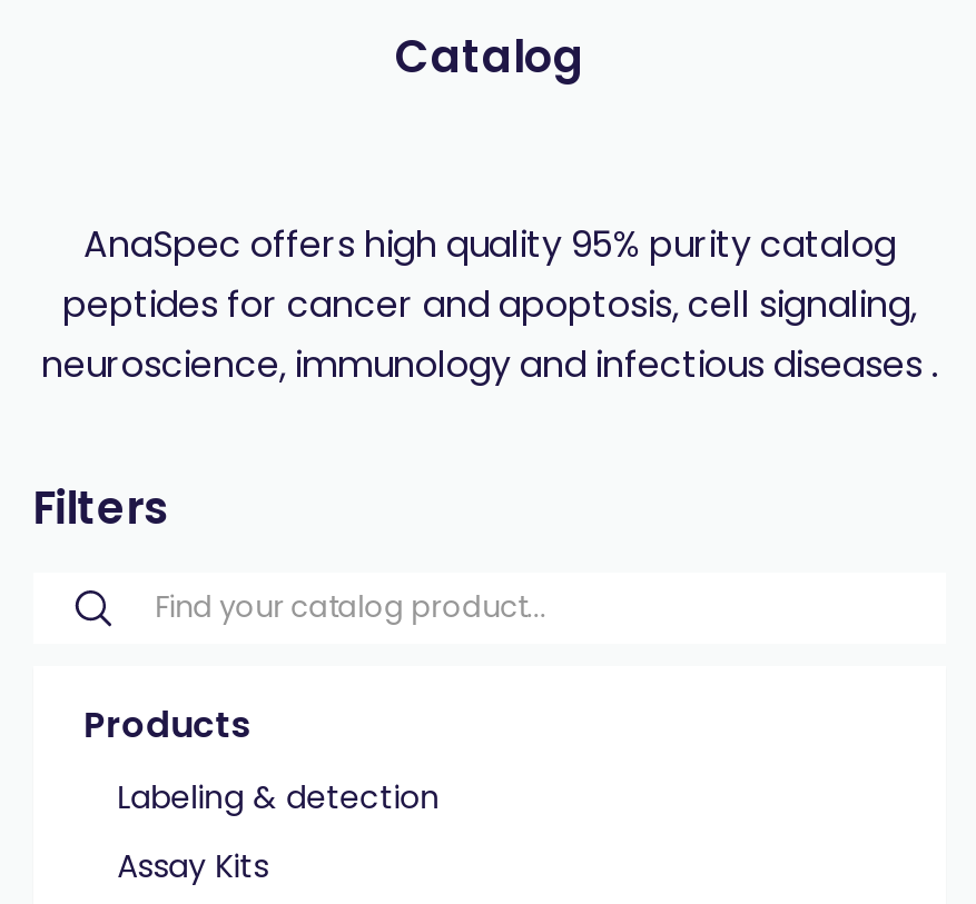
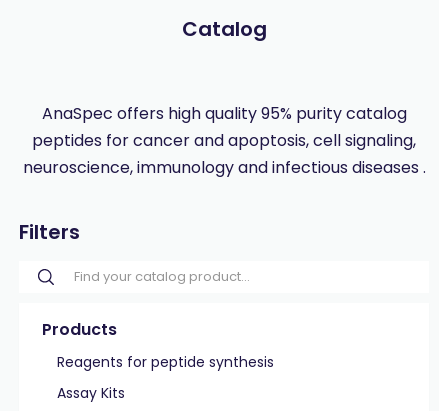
- Labeling & detection
+ Reagents for peptide synthesis
